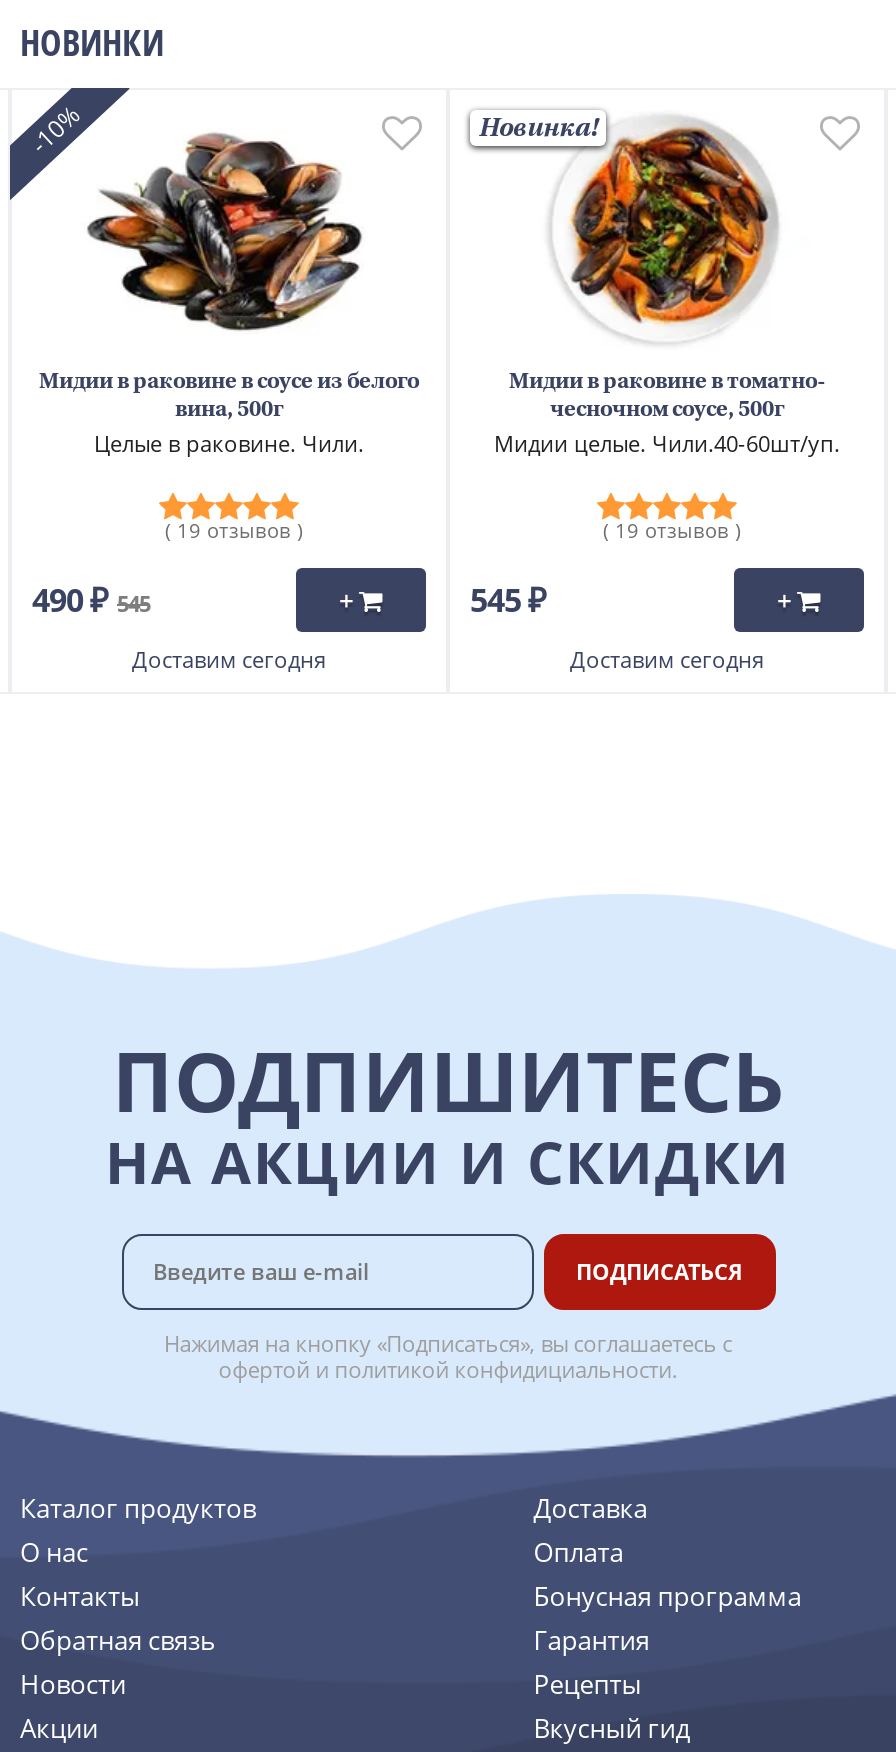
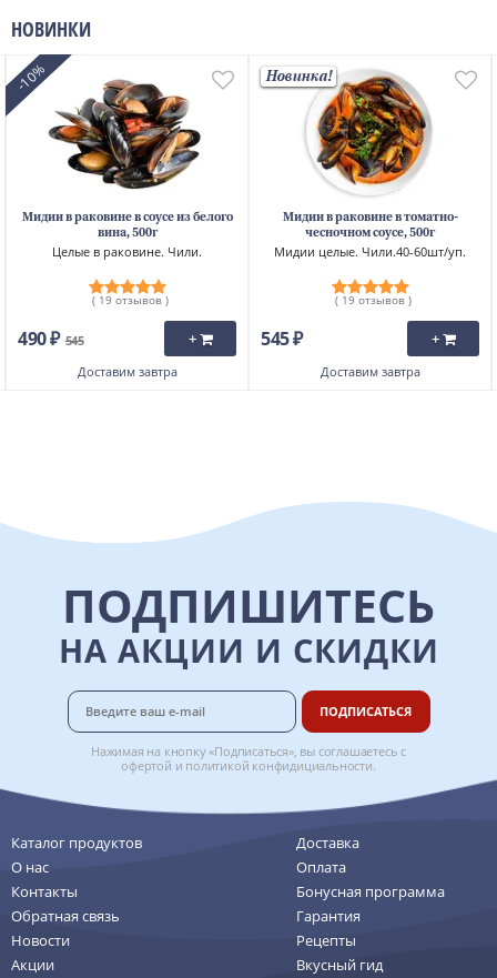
- Доставим сегодня
+ Доставим завтра

- Доставим сегодня
+ Доставим завтра
